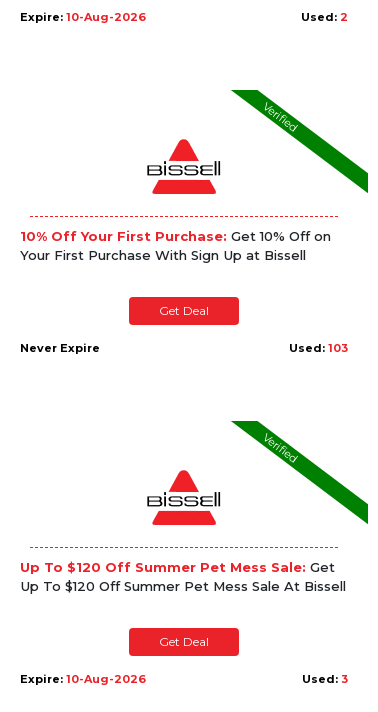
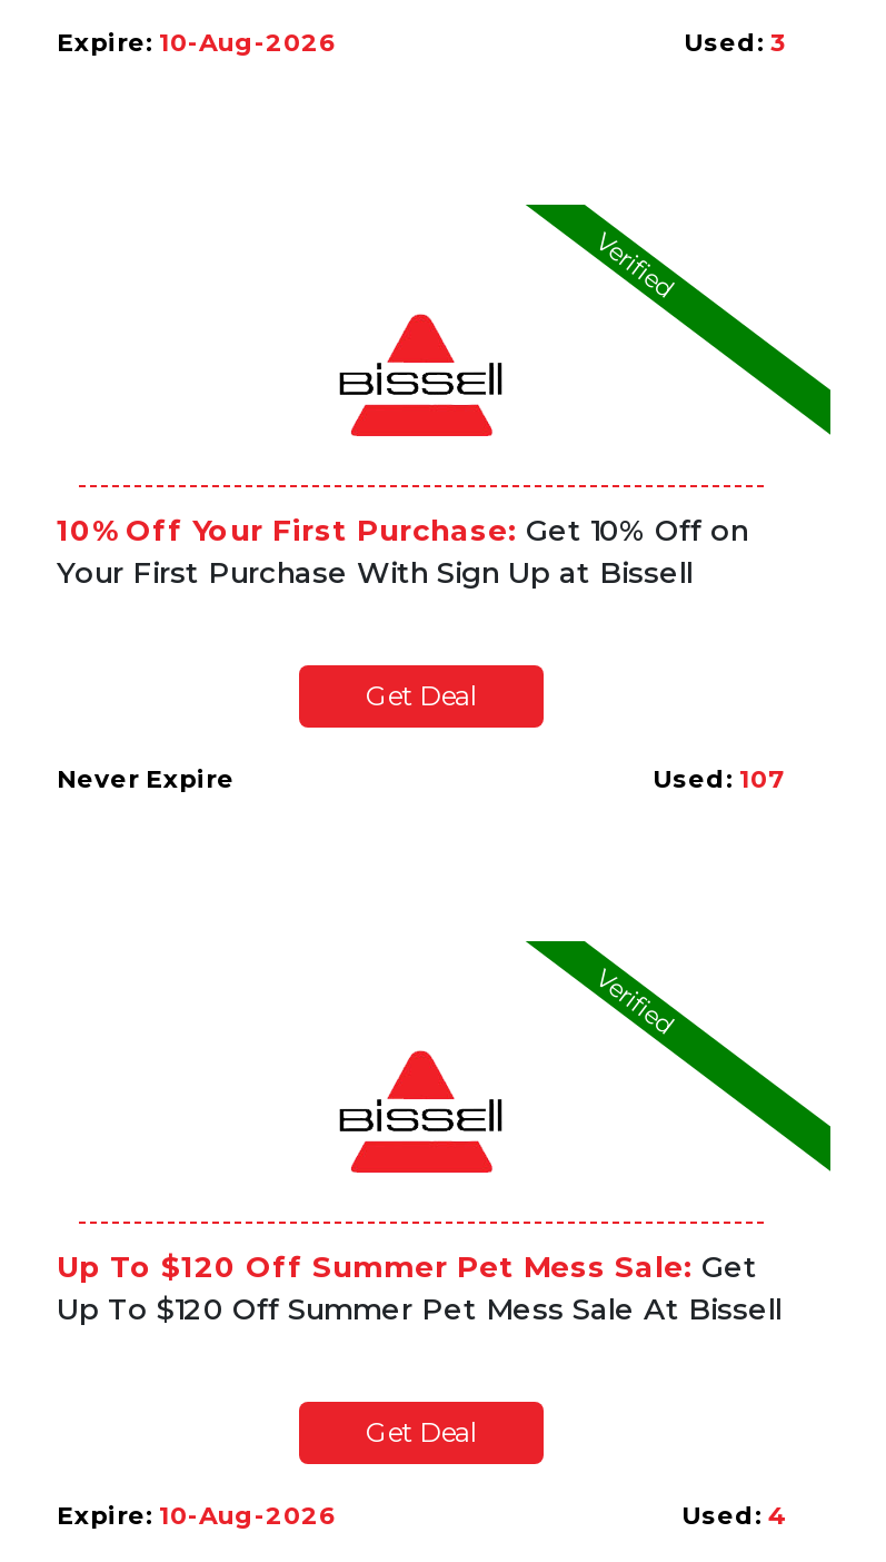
- Used: 2
+ Used: 3

- Used: 103
+ Used: 107

- Used: 3
+ Used: 4
